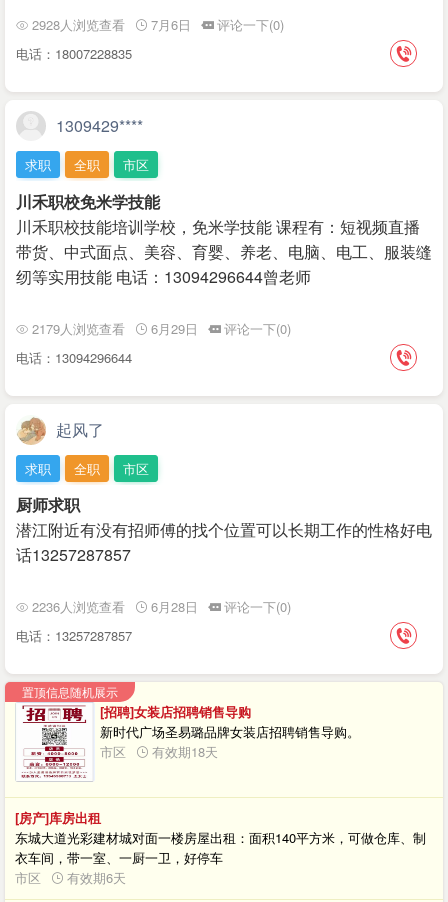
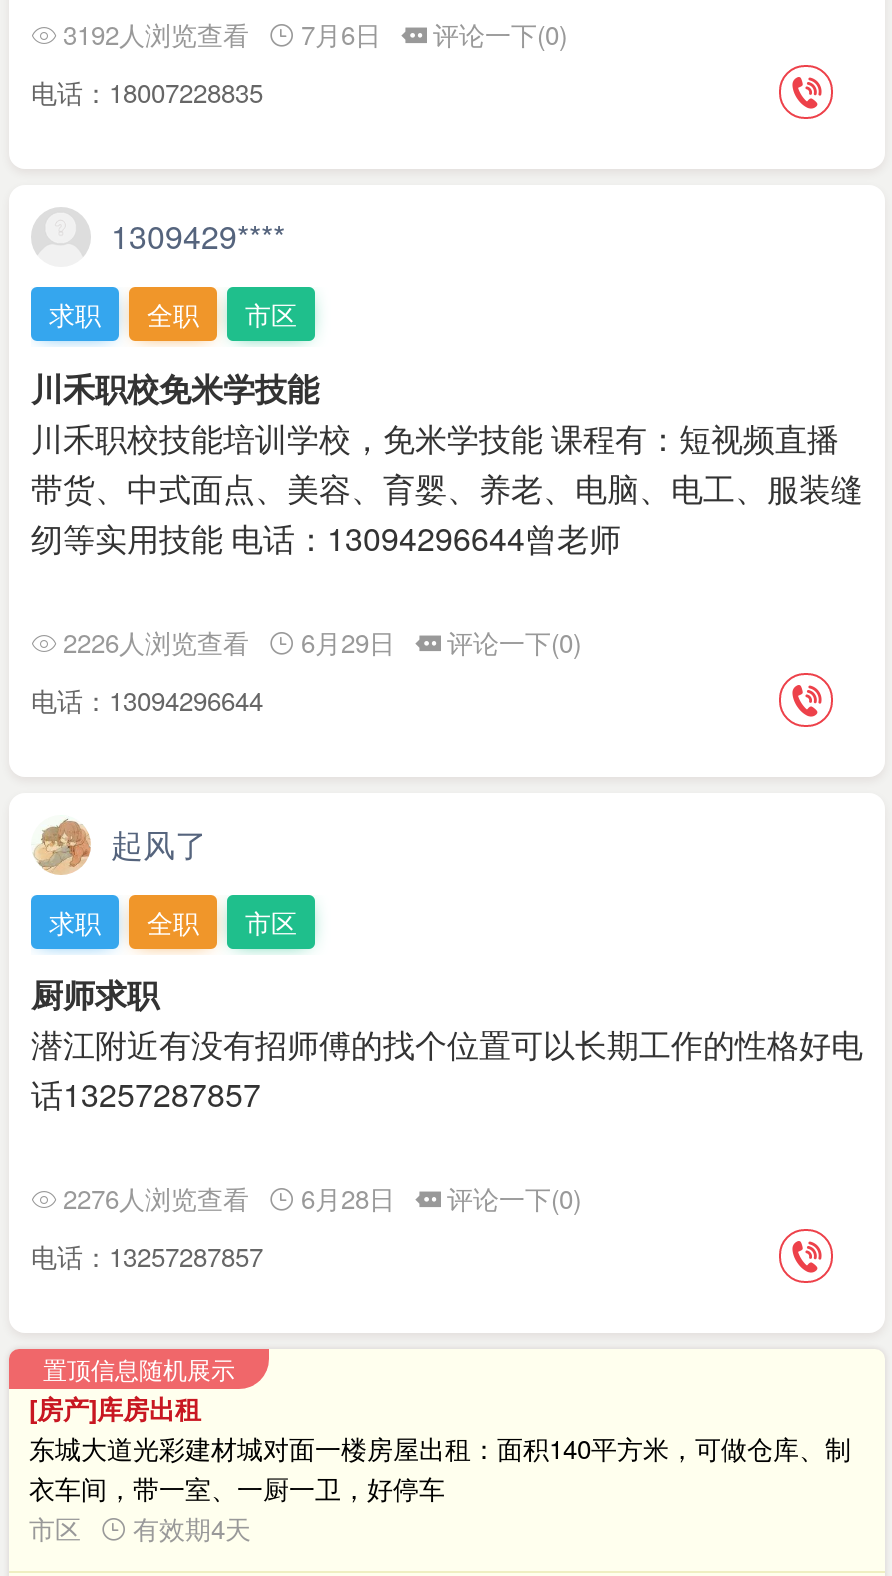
- 2928人浏览查看 7月6日 评论一下(0)
+ 3192人浏览查看 7月6日 评论一下(0)

- 2179人浏览查看 6月29日 评论一下(0)
+ 2226人浏览查看 6月29日 评论一下(0)

- 2236人浏览查看 6月28日 评论一下(0)
+ 2276人浏览查看 6月28日 评论一下(0)

- [image]
- [招聘]女装店招聘销售导购
- 新时代广场圣易璐品牌女装店招聘销售导购。
- 市区
- 有效期18天

- 市区 有效期6天
+ 市区 有效期4天
